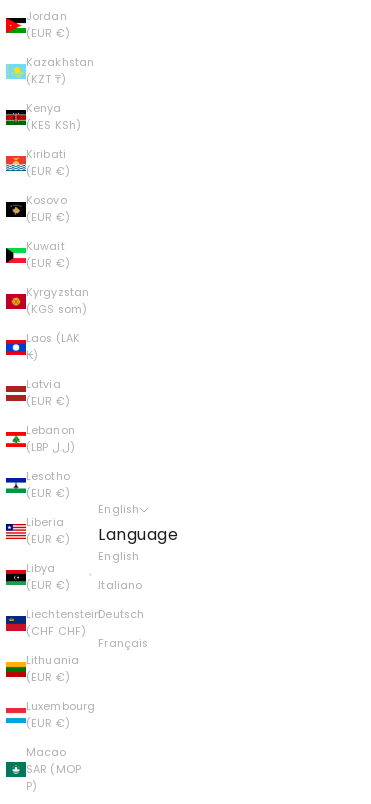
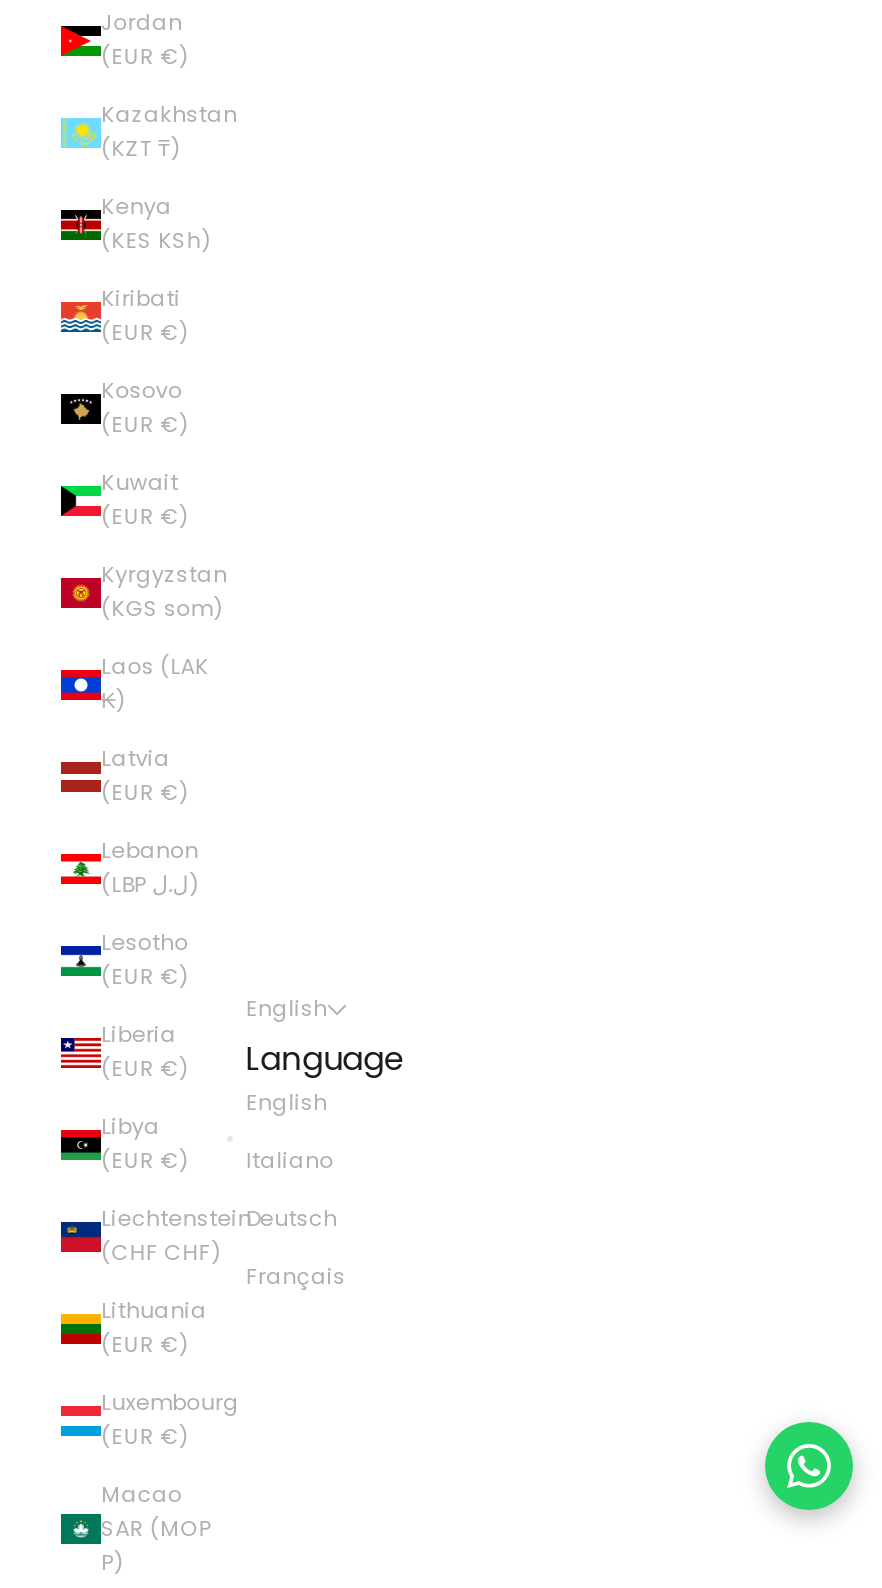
+ [image]
